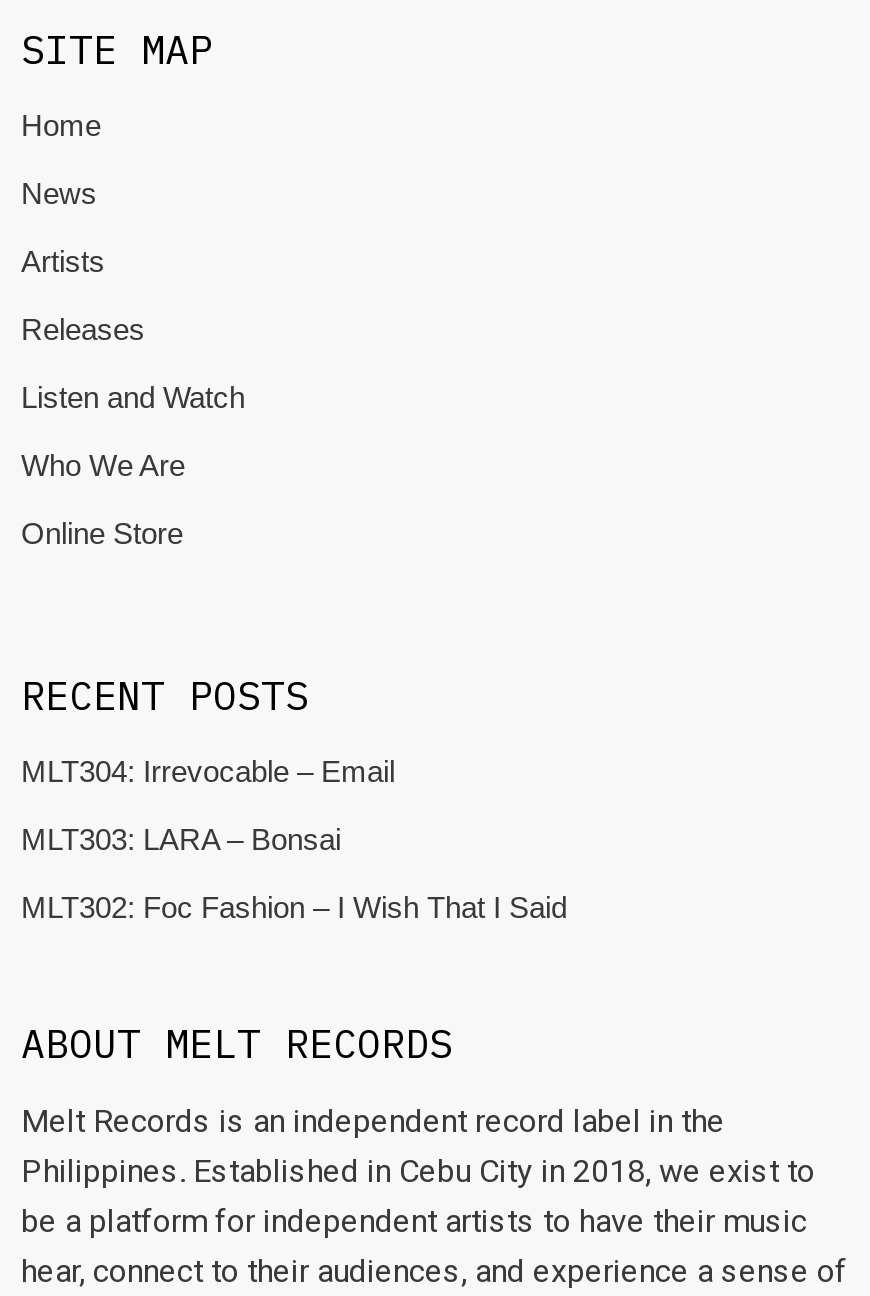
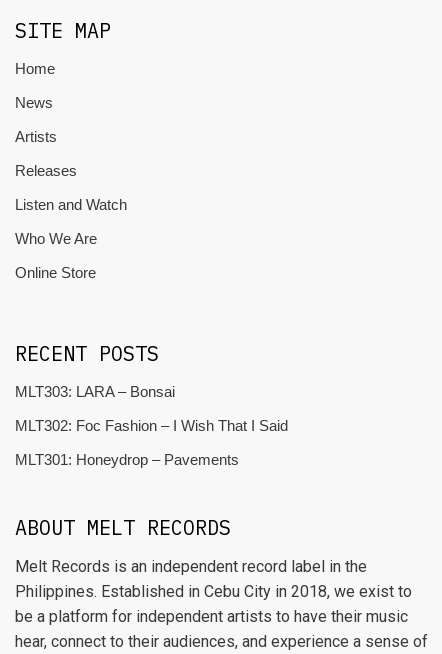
- MLT304: Irrevocable – Email

moved up: MLT303: LARA – Bonsai | MLT302: Foc Fashion – I Wish That I Said

+ MLT301: Honeydrop – Pavements
